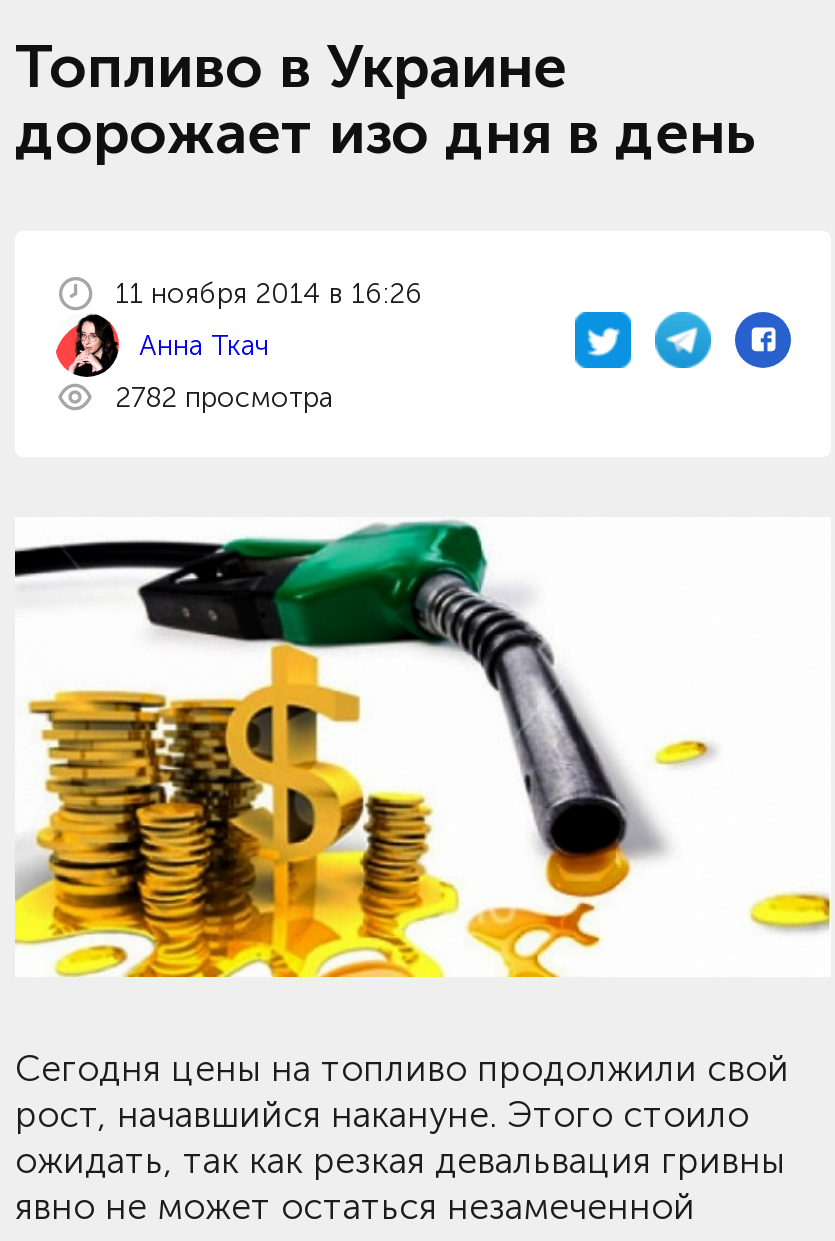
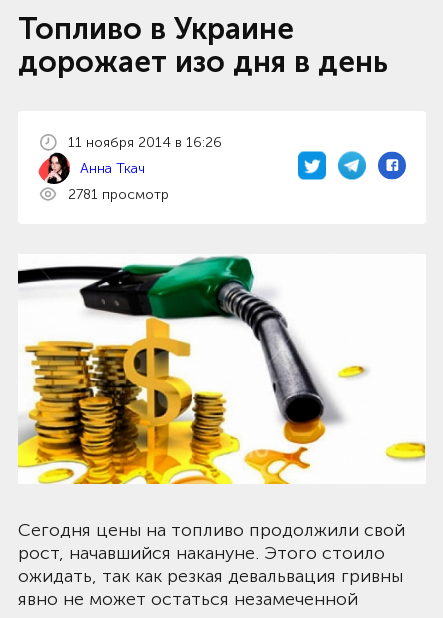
- 2782 просмотра
+ 2781 просмотр
